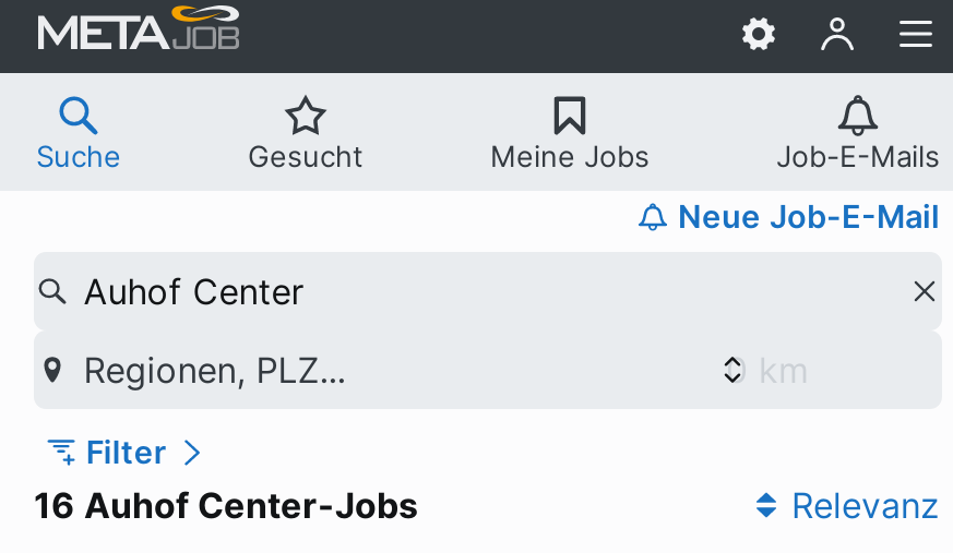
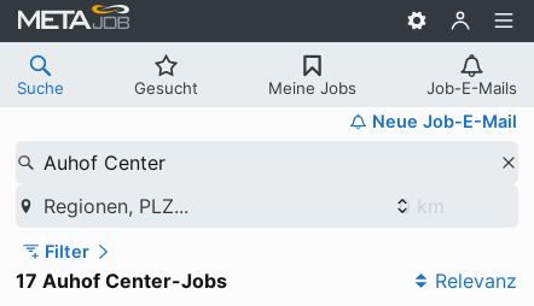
- 16 Auhof Center-Jobs
+ 17 Auhof Center-Jobs
